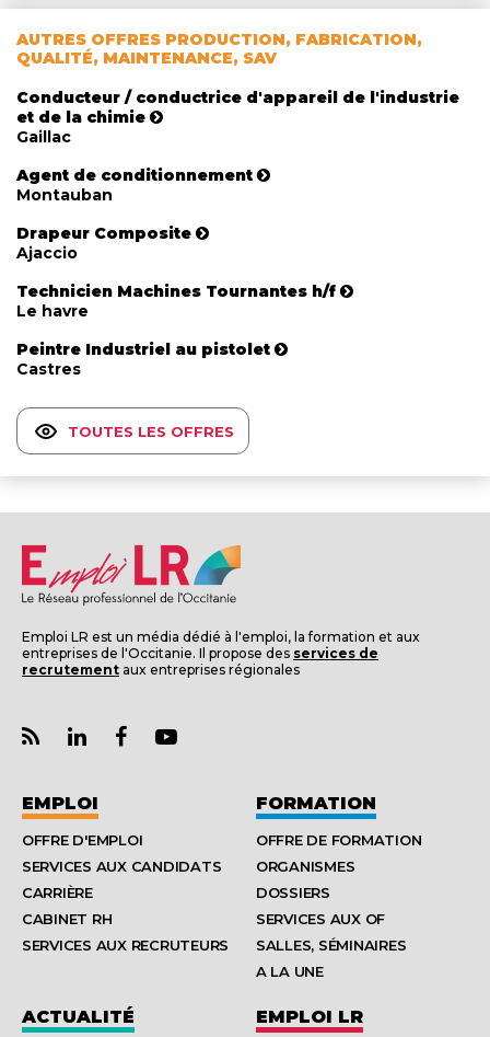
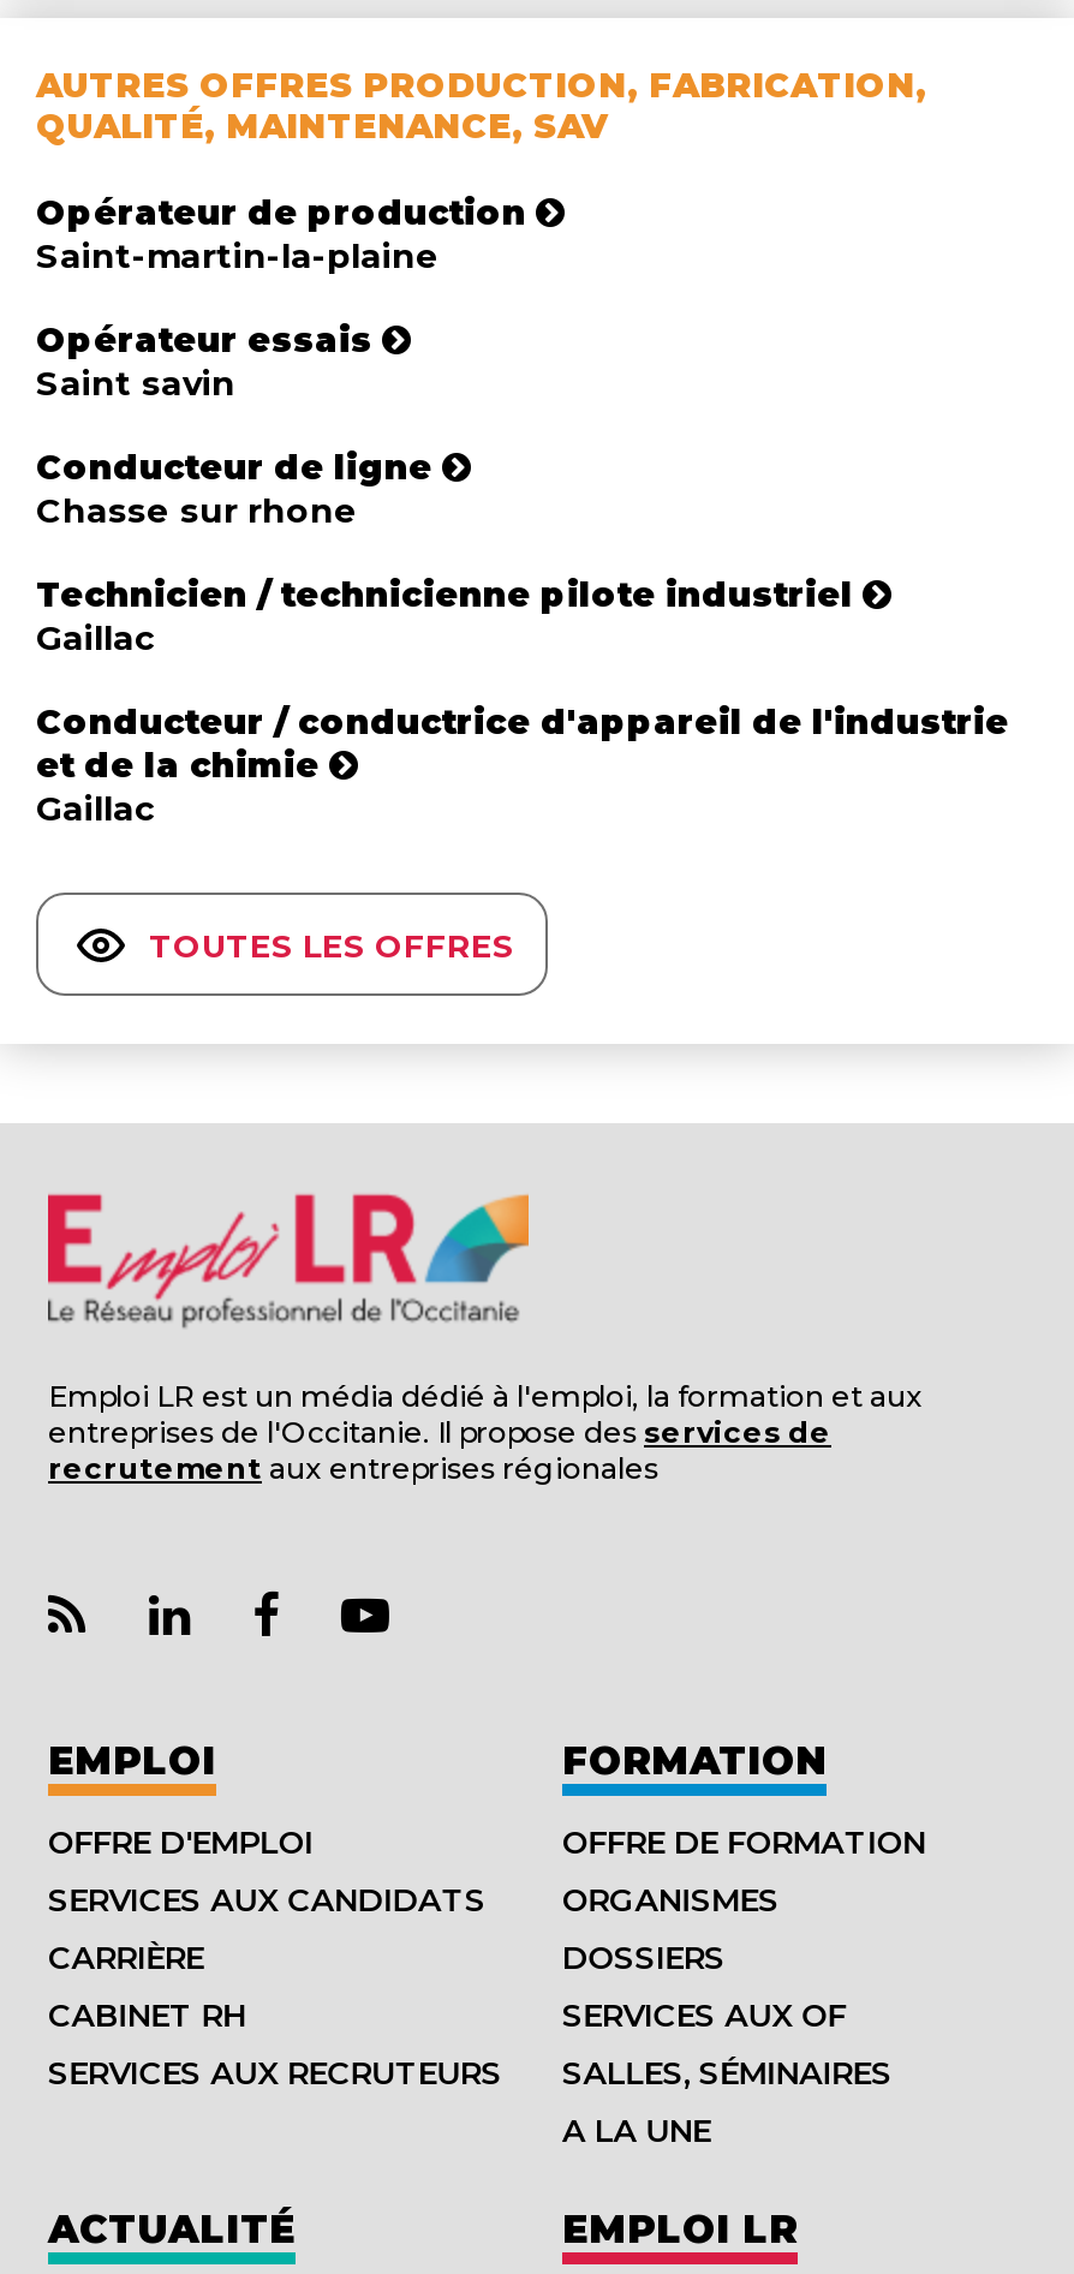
+ Opérateur de production
+ Saint-martin-la-plaine
+ Opérateur essais
+ Saint savin
+ Conducteur de ligne
+ Chasse sur rhone
+ Technicien / technicienne pilote industriel
+ Gaillac

moved down: Conducteur / conductrice d'appareil de l'industrie | et de la chimie | Gaillac

- Agent de conditionnement
- Montauban
- Drapeur Composite
- Ajaccio
- Technicien Machines Tournantes h/f
- Le havre
- Peintre Industriel au pistolet
- Castres
